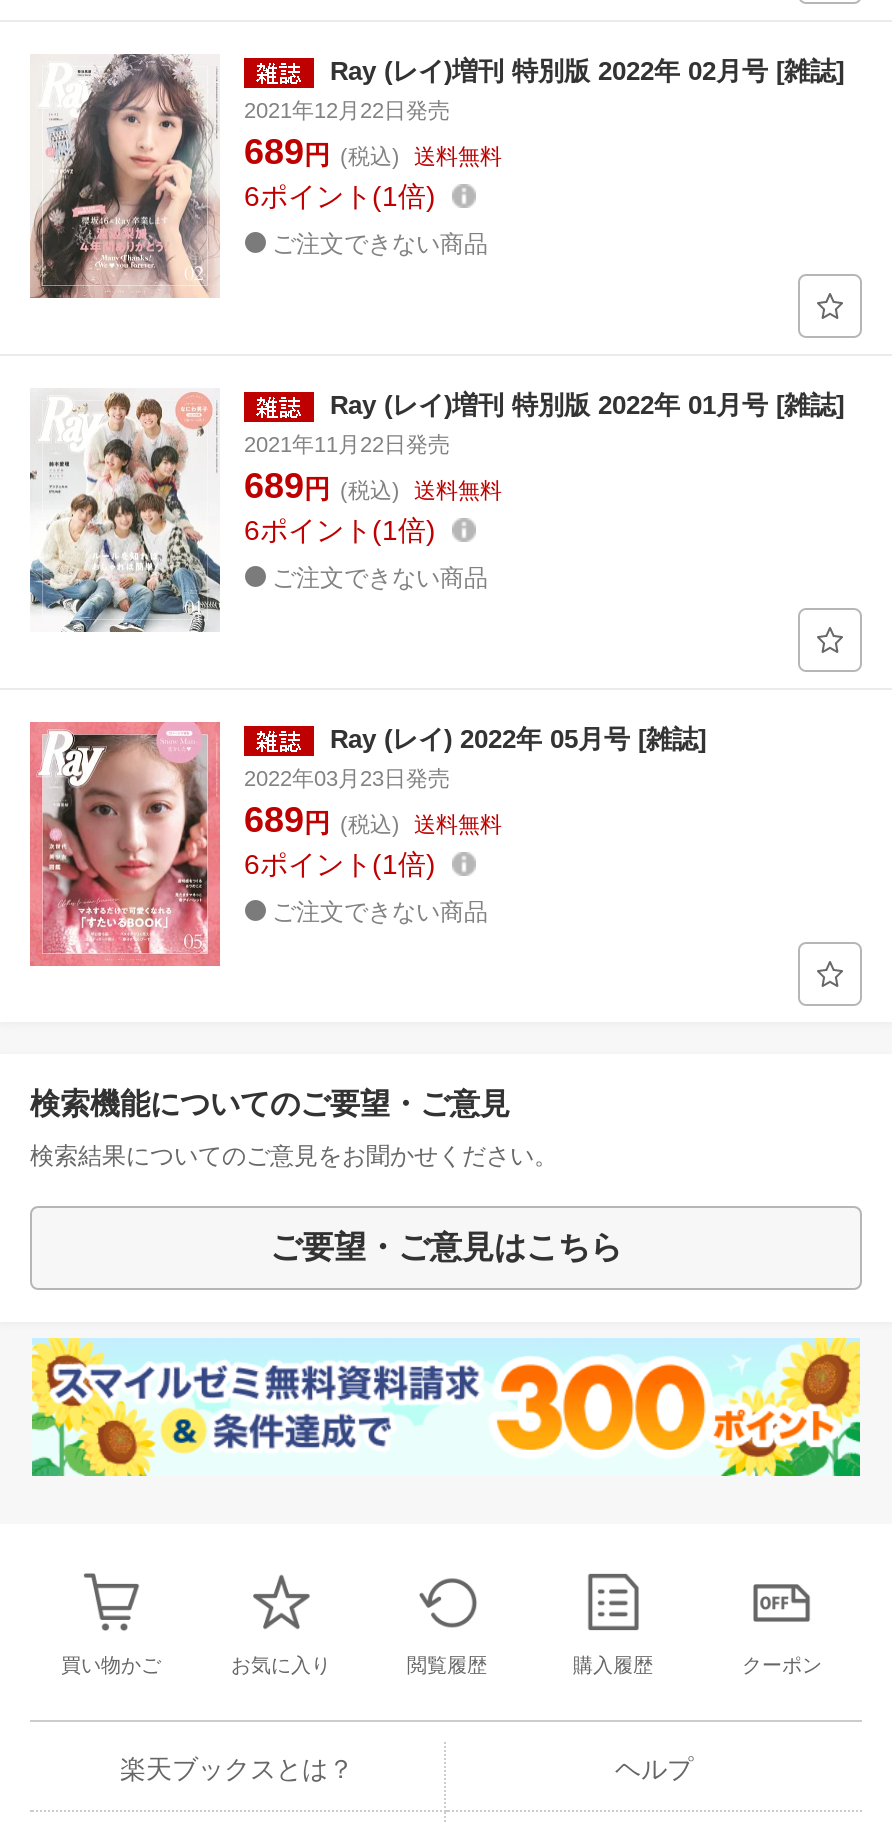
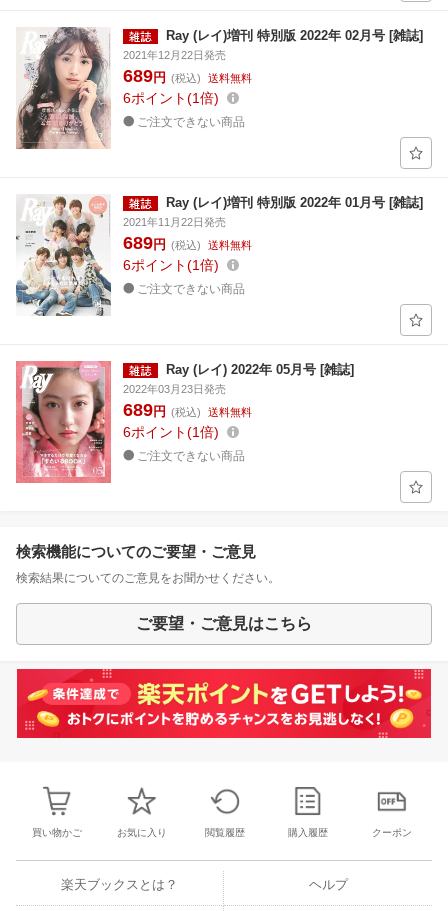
- [image]
+ [image]
